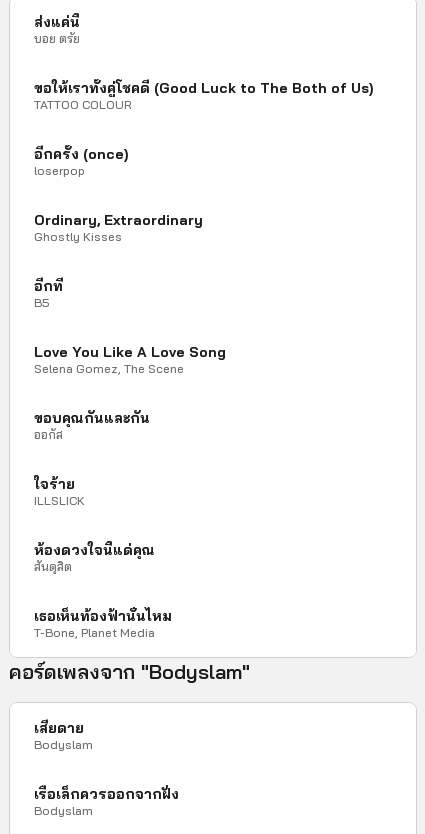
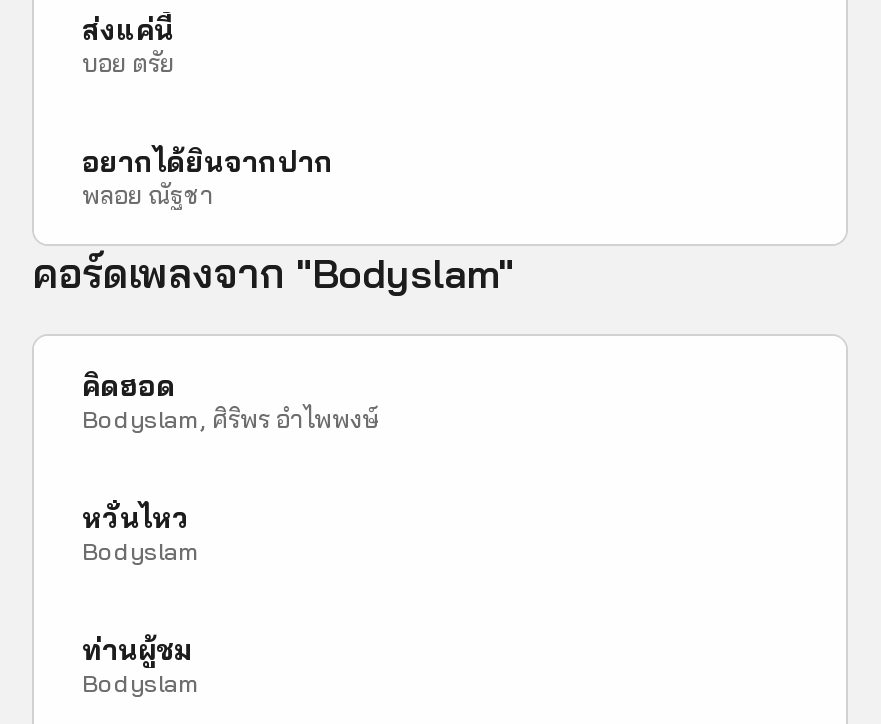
- ขอให้เราทั้งคู่โชคดี (Good Luck to The Both of Us)
- TATTOO COLOUR
- อีกครั้ง (once)
- loserpop
- Ordinary, Extraordinary
- Ghostly Kisses
- อีกที
- B5
- Love You Like A Love Song
- Selena Gomez, The Scene
- ขอบคุณกันและกัน
- ออกัส
- ใจร้าย
- ILLSLICK
- ห้องดวงใจนี้แด่คุณ
- สันดุสิต
- เธอเห็นท้องฟ้านั่นไหม
- T-Bone, Planet Media
+ อยากได้ยินจากปาก
+ พลอย ณัฐชา

moved up: คอร์ดเพลงจาก "Bodyslam"

- เสียดาย
+ คิดฮอด
+ Bodyslam, ศิริพร อำไพพงษ์
+ หวั่นไหว

- เรือเล็กควรออกจากฝั่ง
+ ท่านผู้ชม
